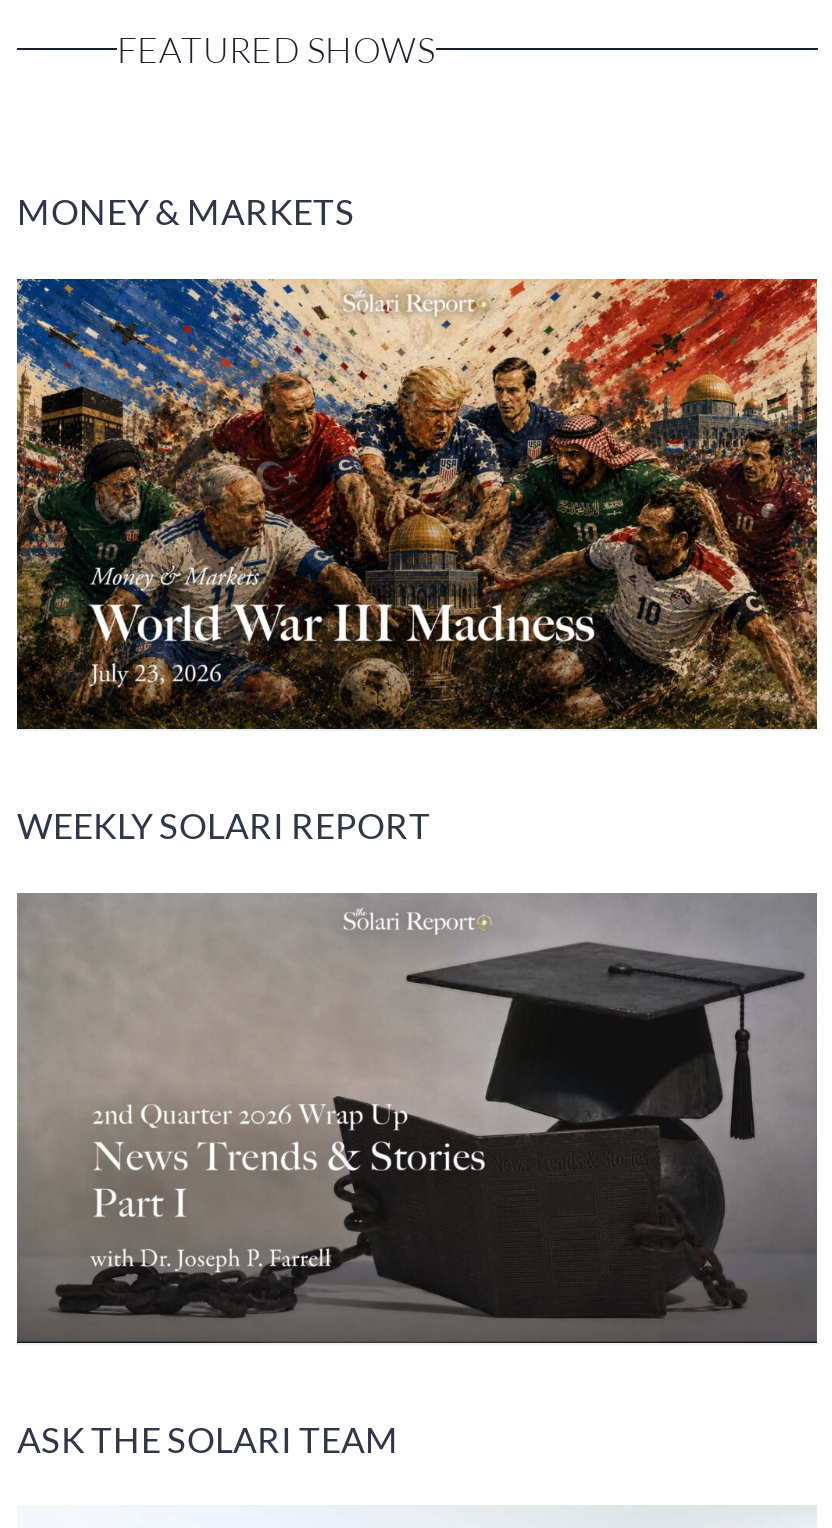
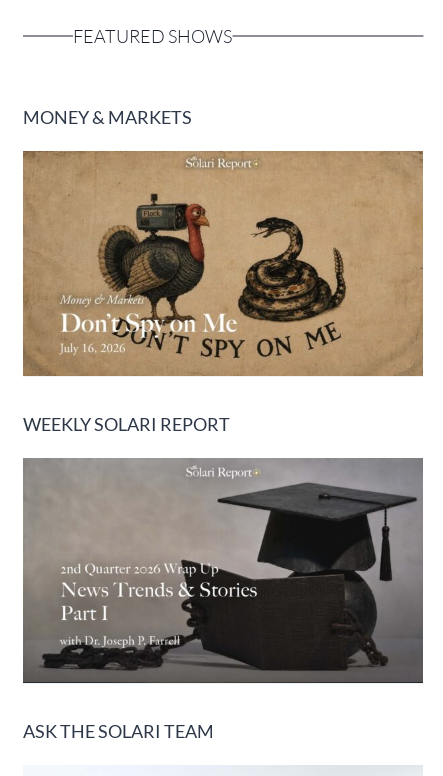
- [image]
+ [image]
